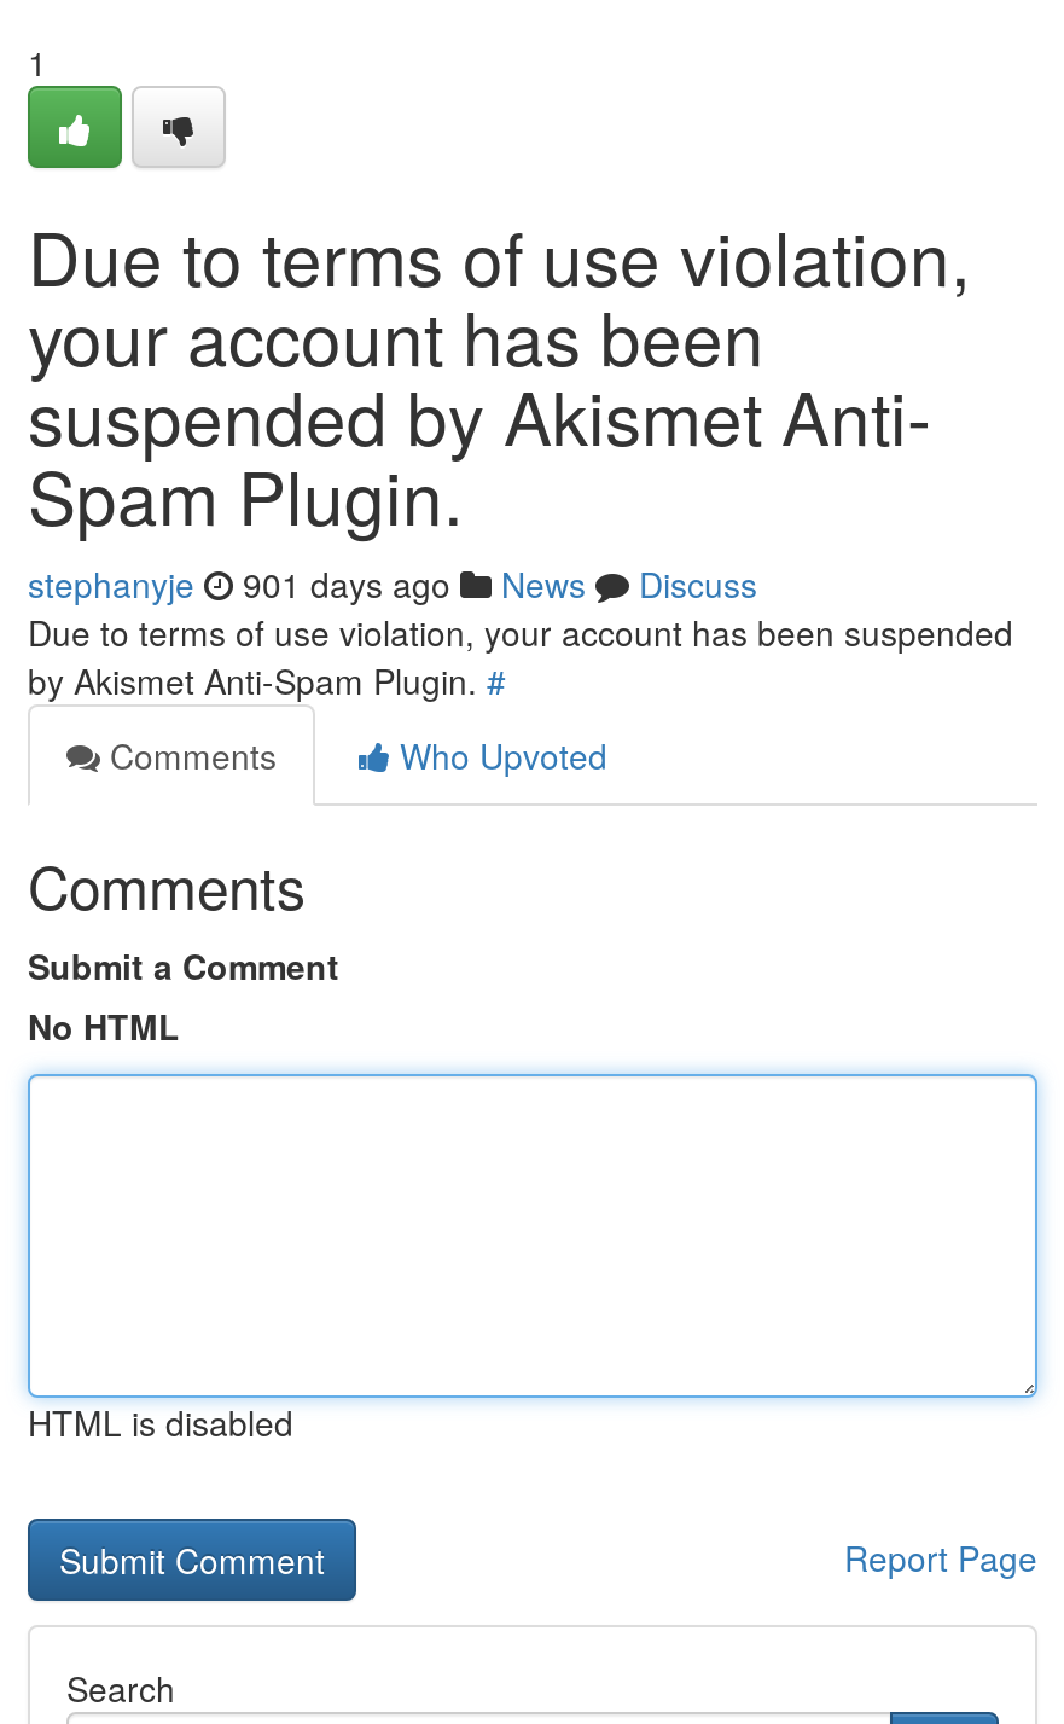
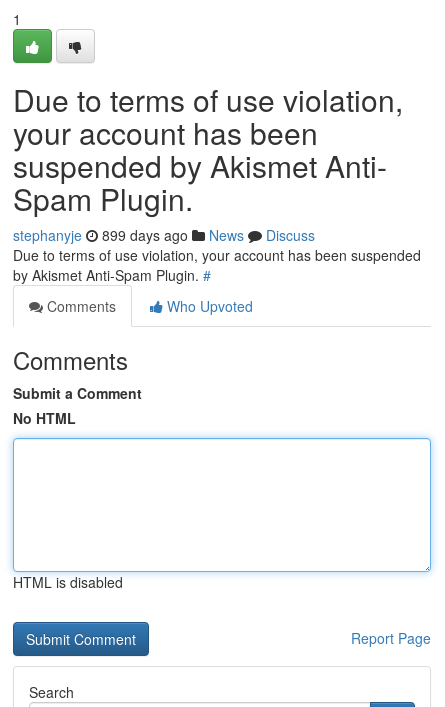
- stephanyje 901 days ago News Discuss
+ stephanyje 899 days ago News Discuss
